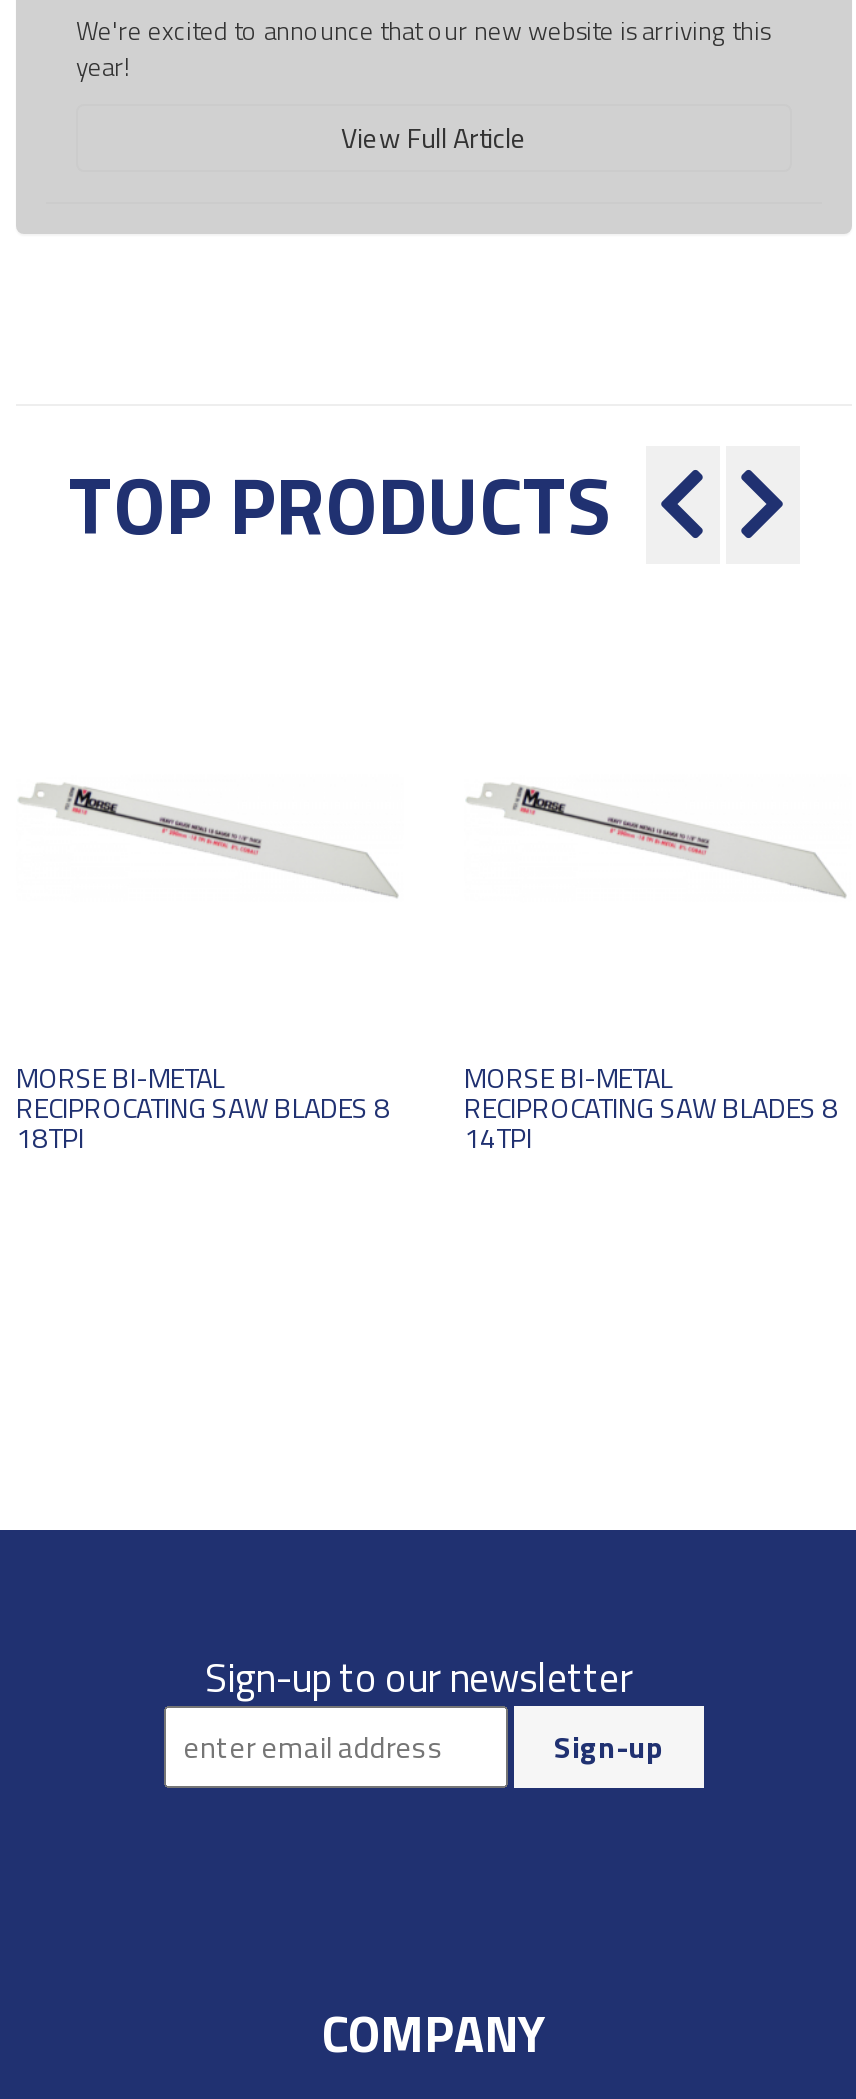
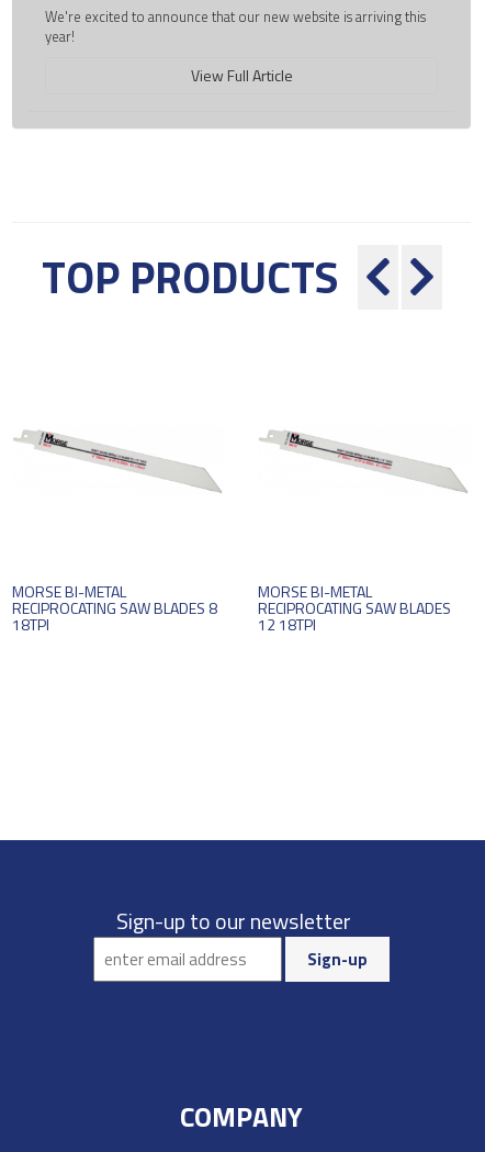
- RECIPROCATING SAW BLADES 8
- 14TPI
+ RECIPROCATING SAW BLADES
+ 12 18TPI
